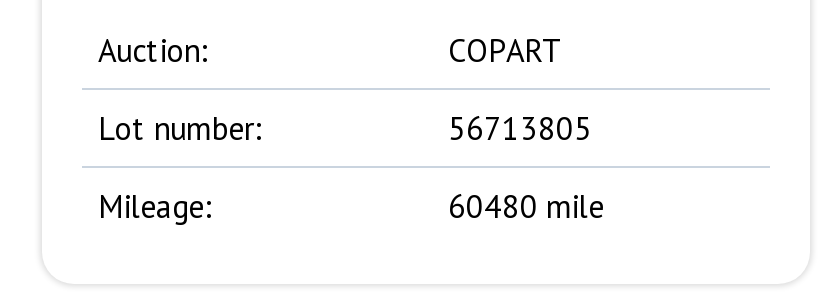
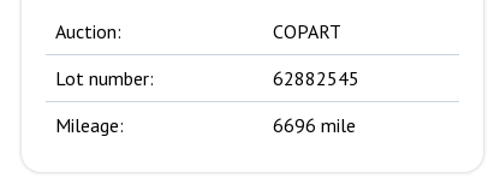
- 56713805
+ 62882545

- 60480 mile
+ 6696 mile
